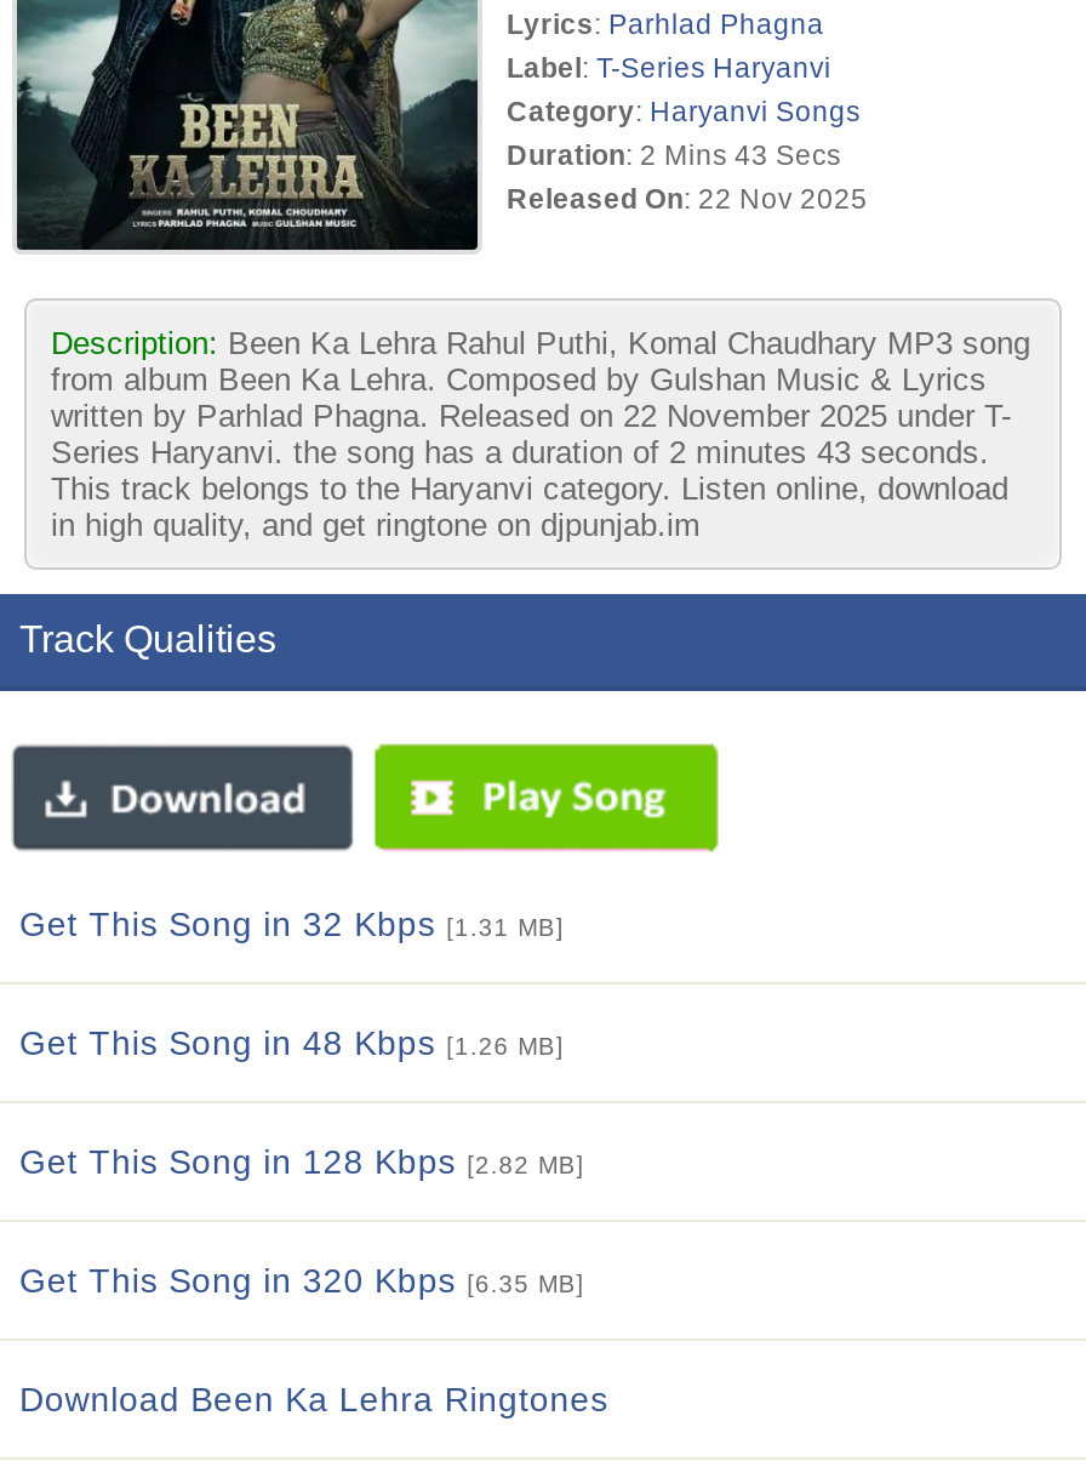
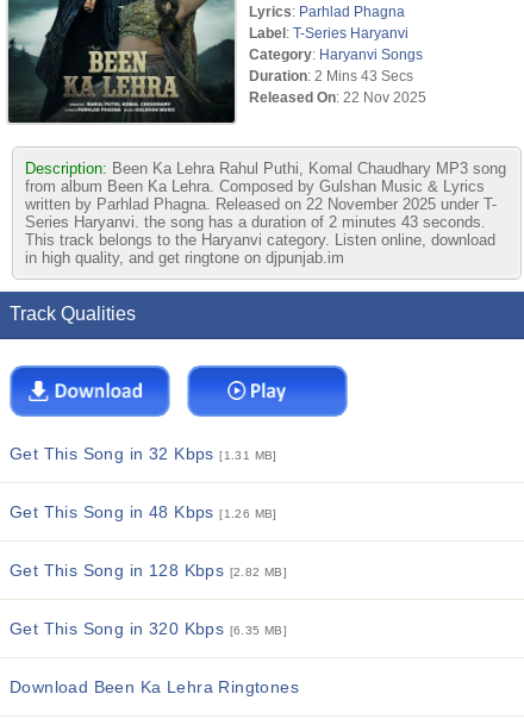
- [image]
+ [image]

- [image]
+ [image]
